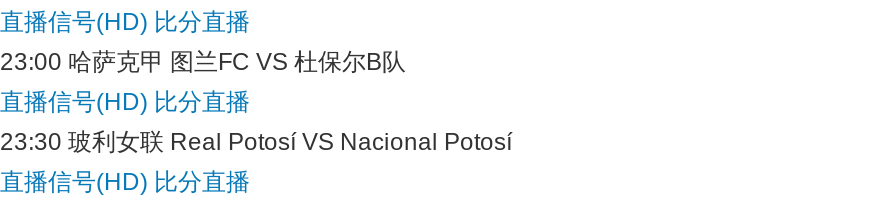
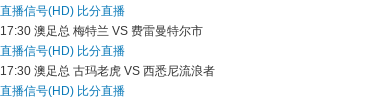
- 23:00 哈萨克甲图兰FC VS 杜保尔B队
+ 17:30 澳足总梅特兰 VS 费雷曼特尔市

- 23:30 玻利女联Real Potosí VS Nacional Potosí
+ 17:30 澳足总古玛老虎 VS 西悉尼流浪者
